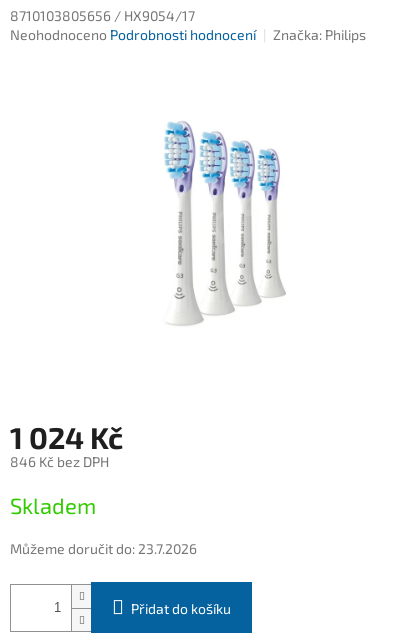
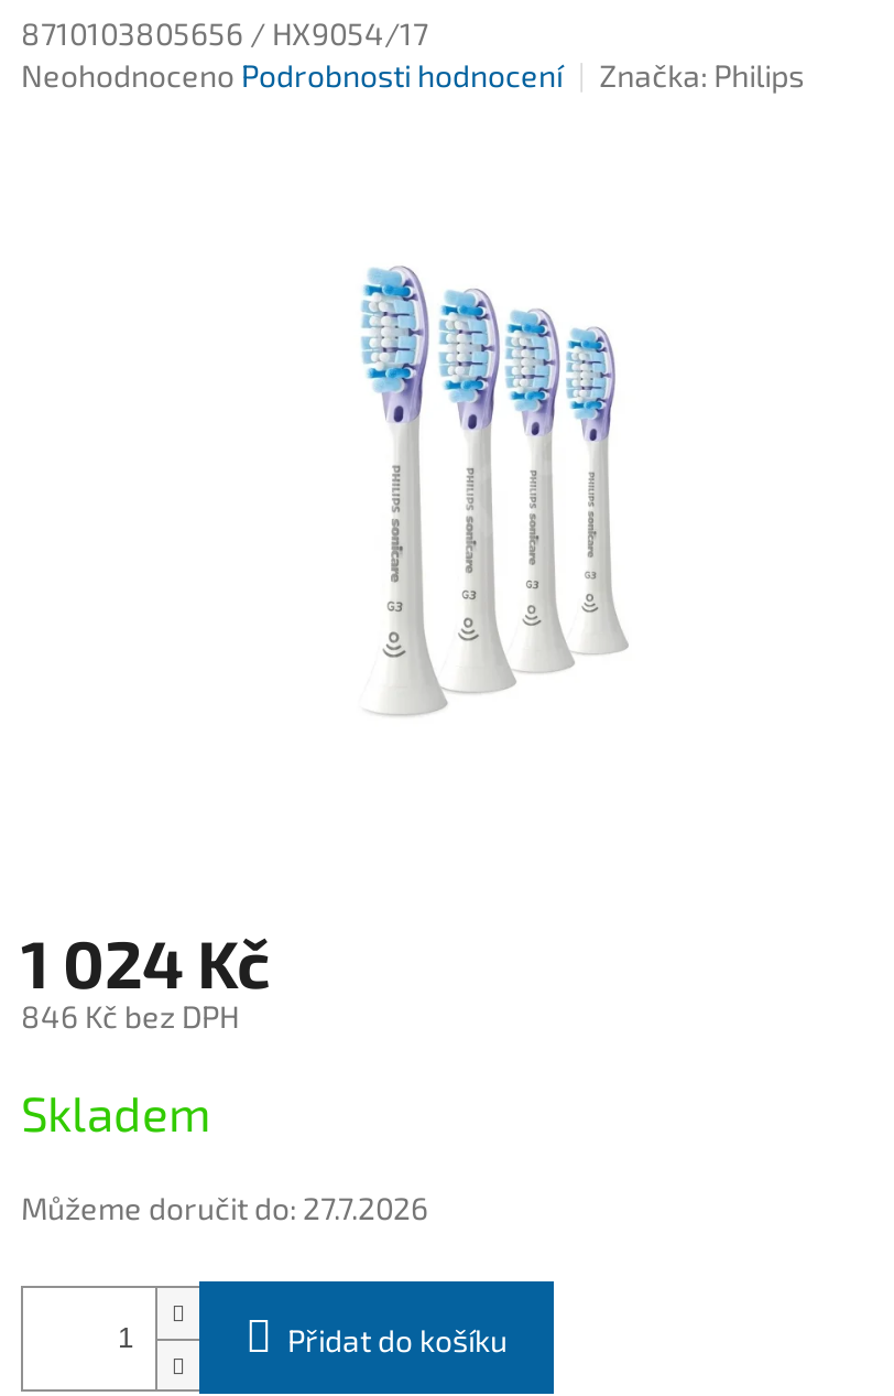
- Můžeme doručit do: 23.7.2026
+ Můžeme doručit do: 27.7.2026
